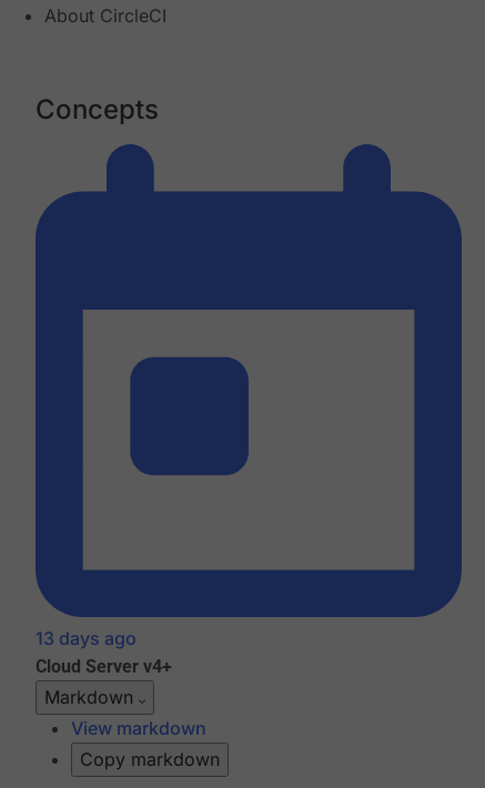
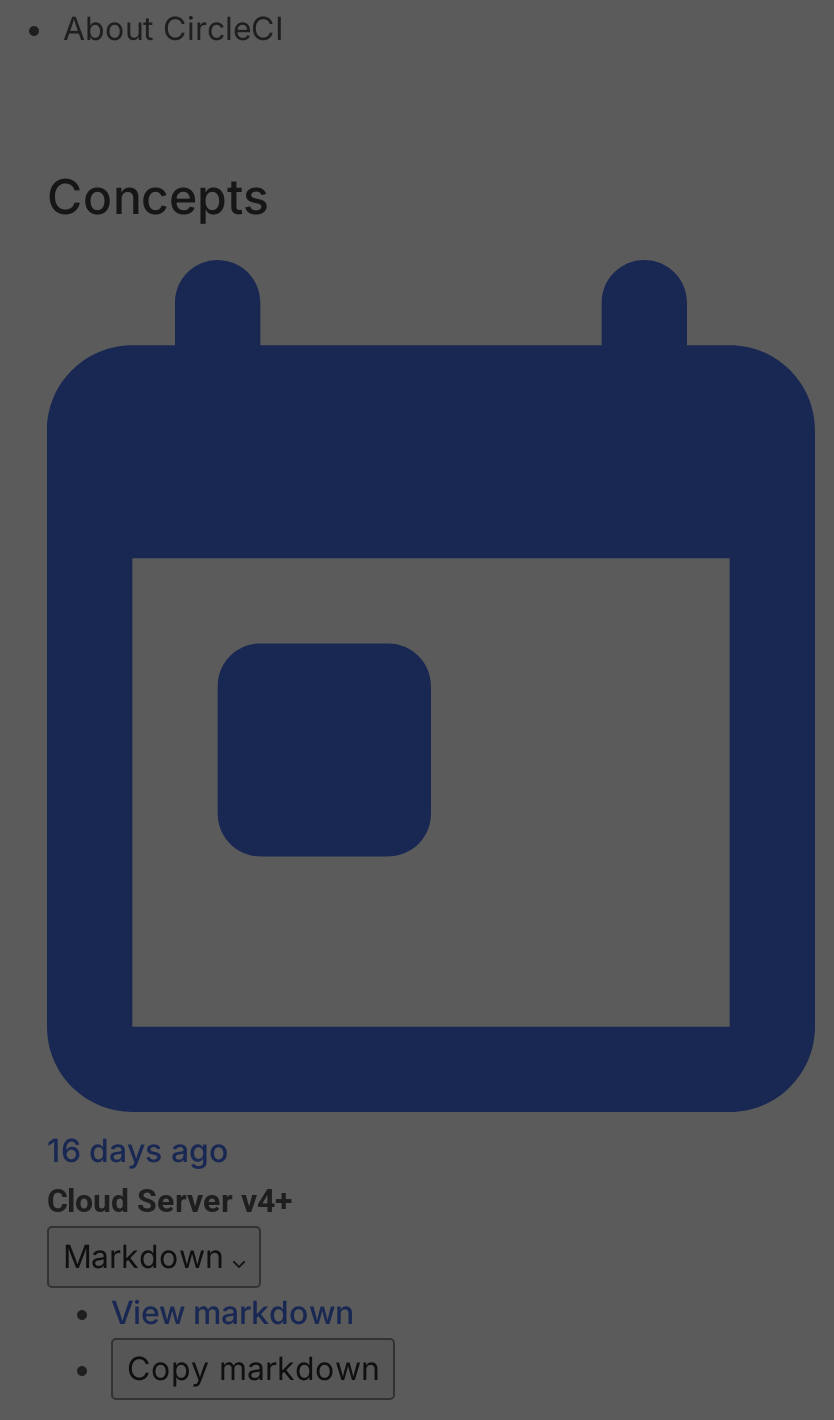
- 13 days ago
+ 16 days ago
